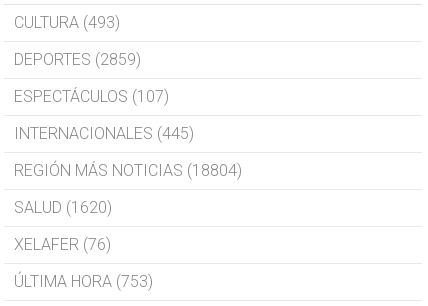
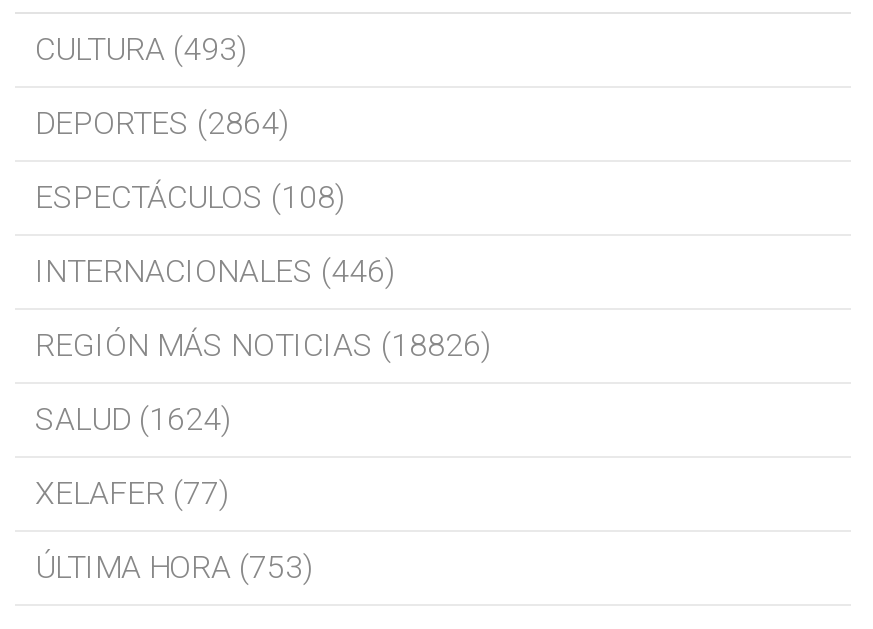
- DEPORTES (2859)
+ DEPORTES (2864)

- ESPECTÁCULOS (107)
+ ESPECTÁCULOS (108)

- INTERNACIONALES (445)
+ INTERNACIONALES (446)

- REGIÓN MÁS NOTICIAS (18804)
+ REGIÓN MÁS NOTICIAS (18826)

- SALUD (1620)
+ SALUD (1624)

- XELAFER (76)
+ XELAFER (77)
